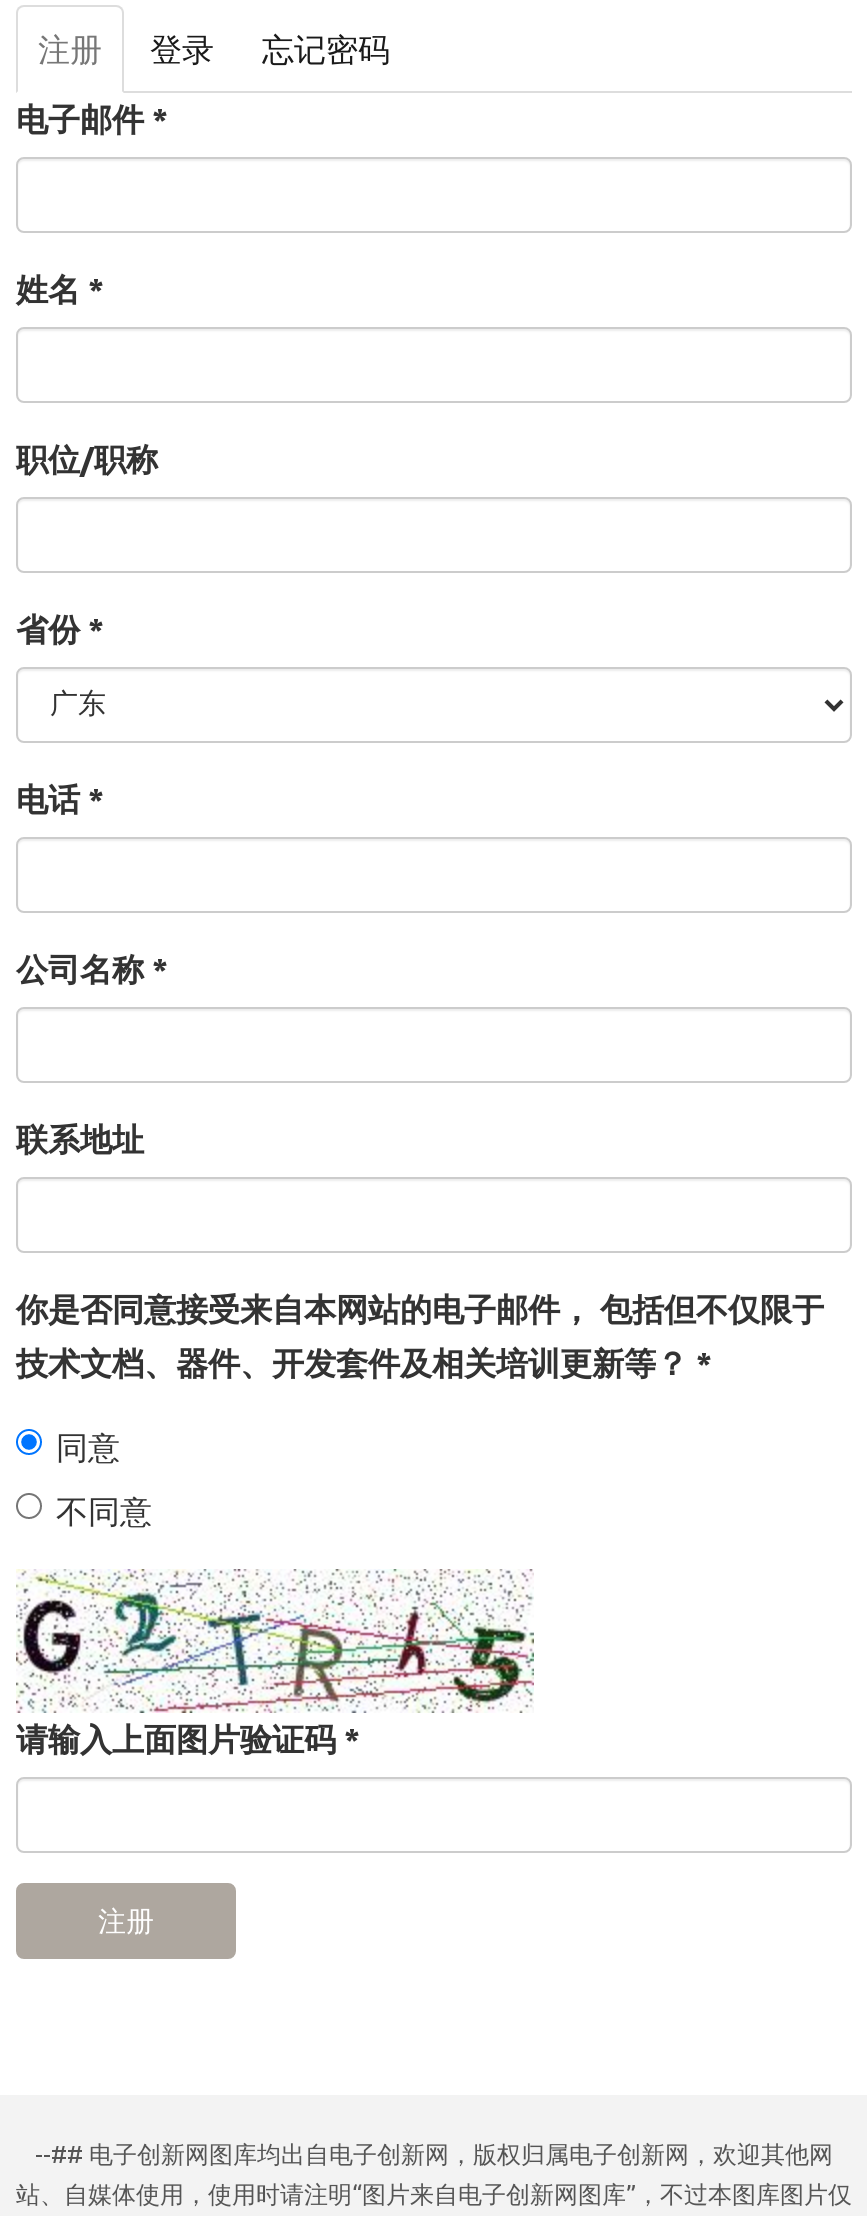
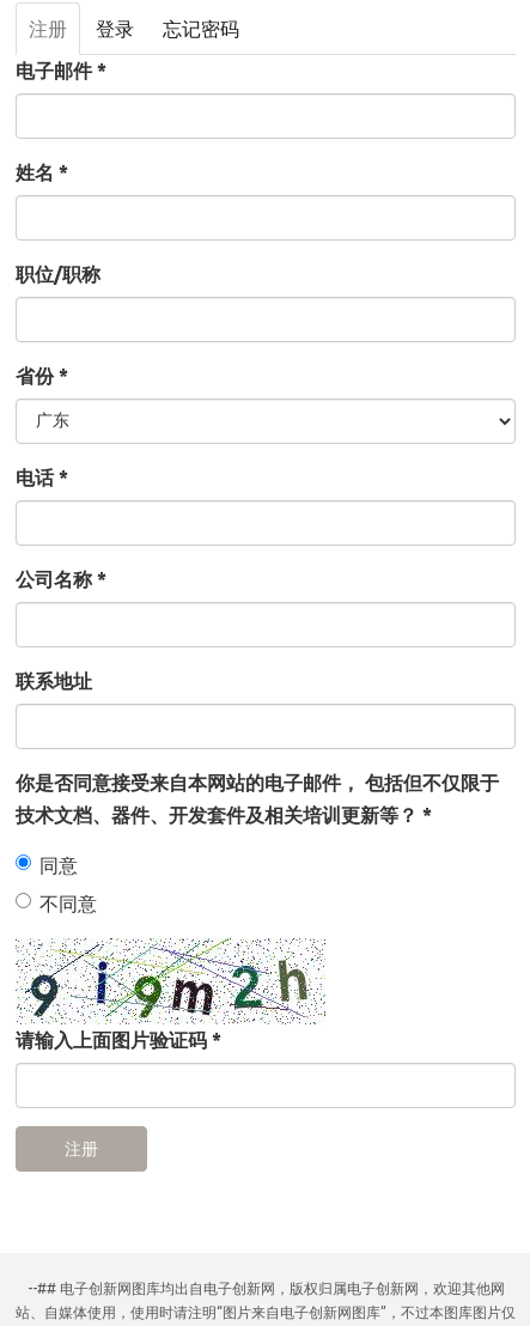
- [image]
+ [image]
